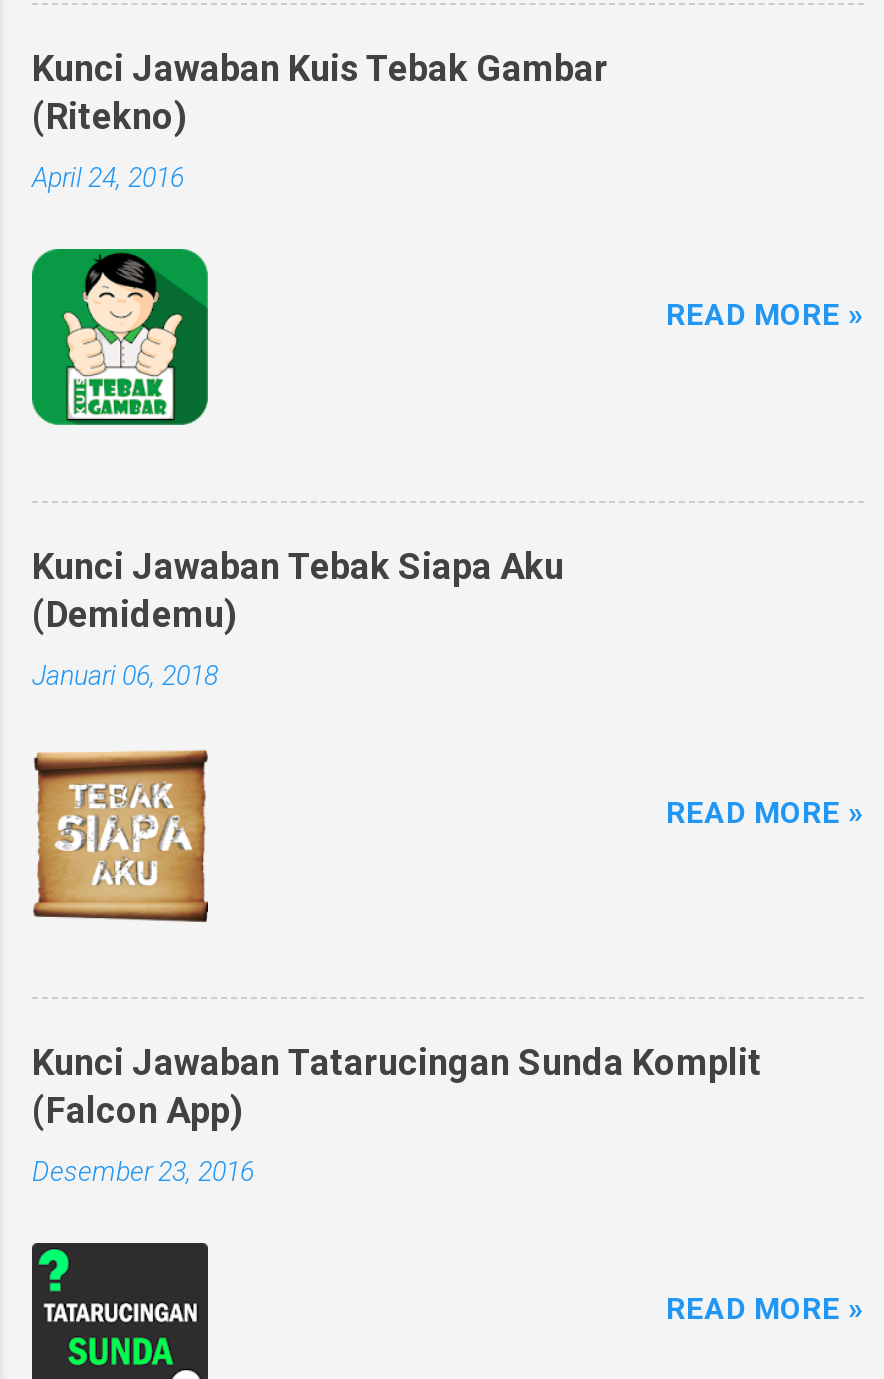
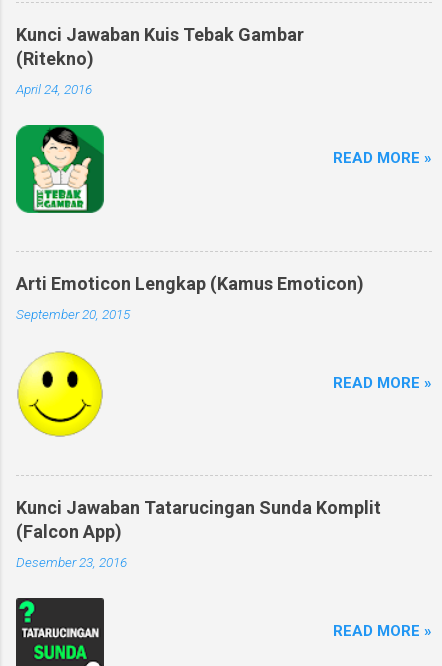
- Kunci Jawaban Tebak Siapa Aku
- (Demidemu)
+ Arti Emoticon Lengkap (Kamus Emoticon)

- Januari 06, 2018
+ September 20, 2015

- [image]
+ [image]
